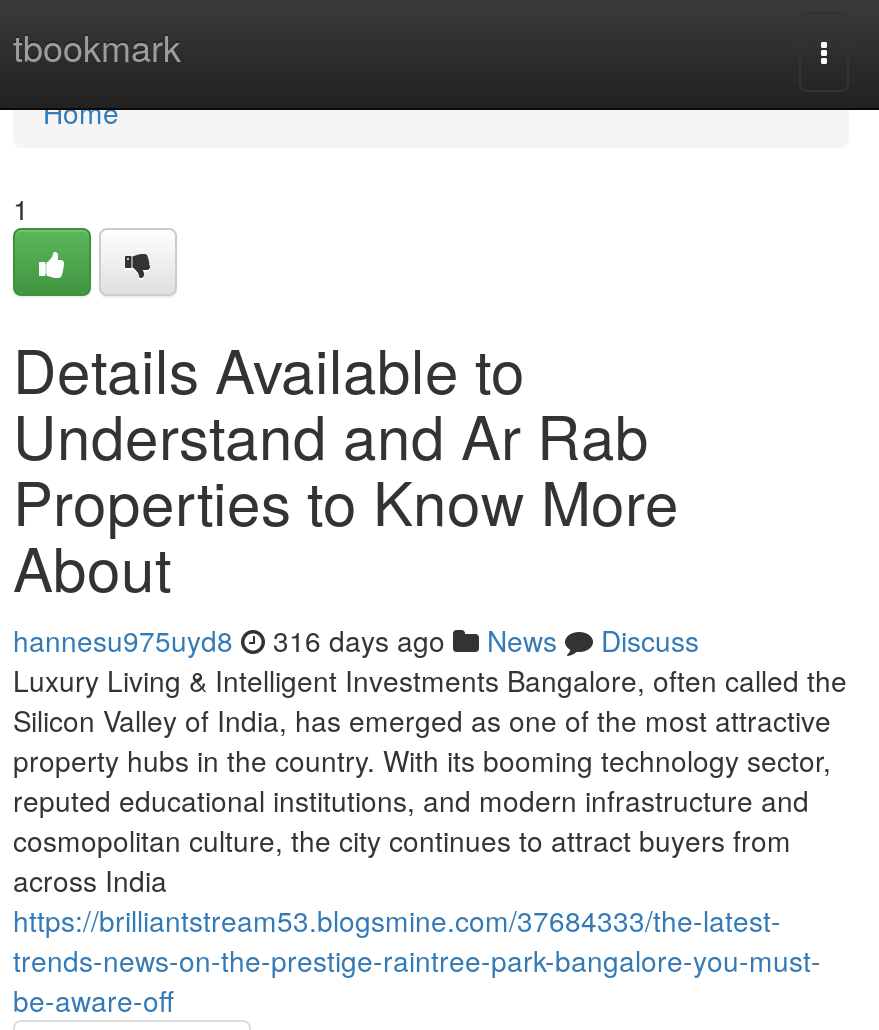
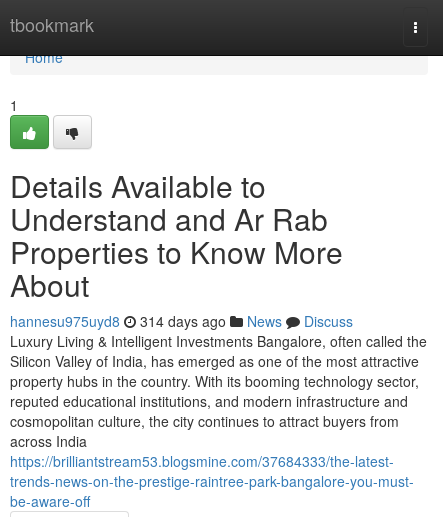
- hannesu975uyd8 316 days ago News Discuss
+ hannesu975uyd8 314 days ago News Discuss
